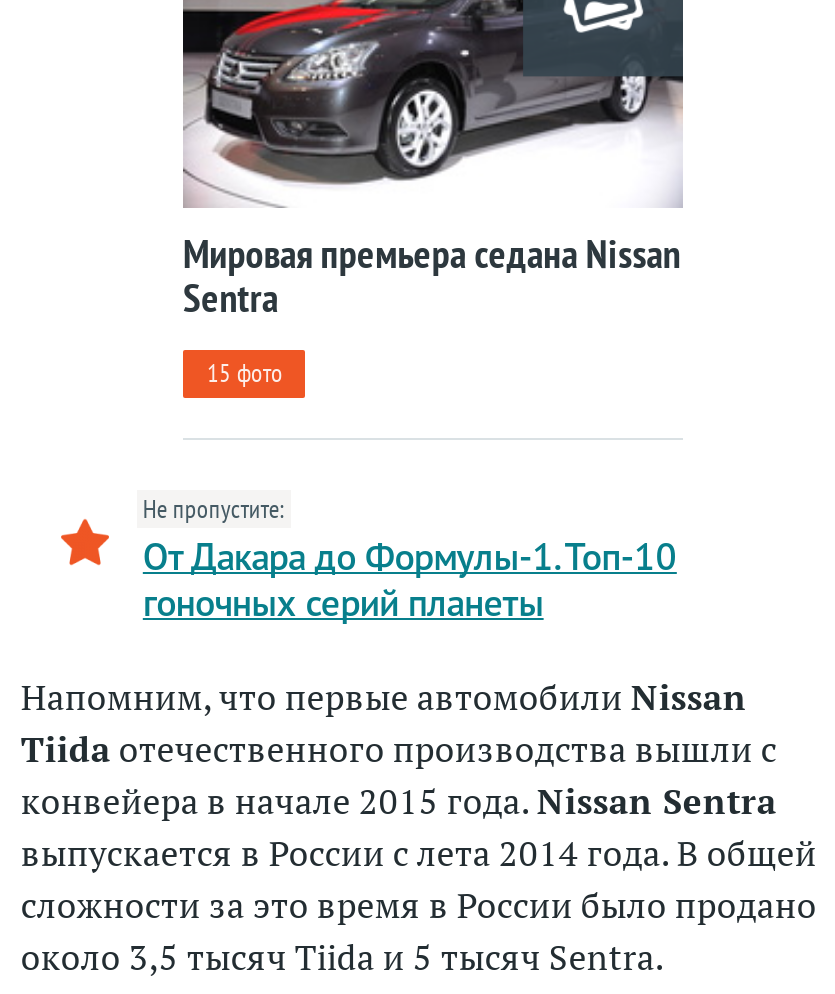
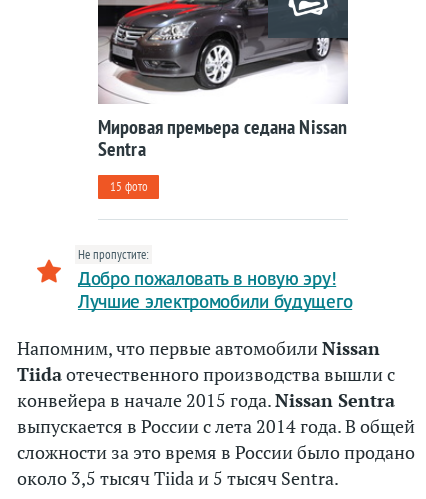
- От Дакара до Формулы-1. Топ-10
- гоночных серий планеты
+ Добро пожаловать в новую эру!
+ Лучшие электромобили будущего
